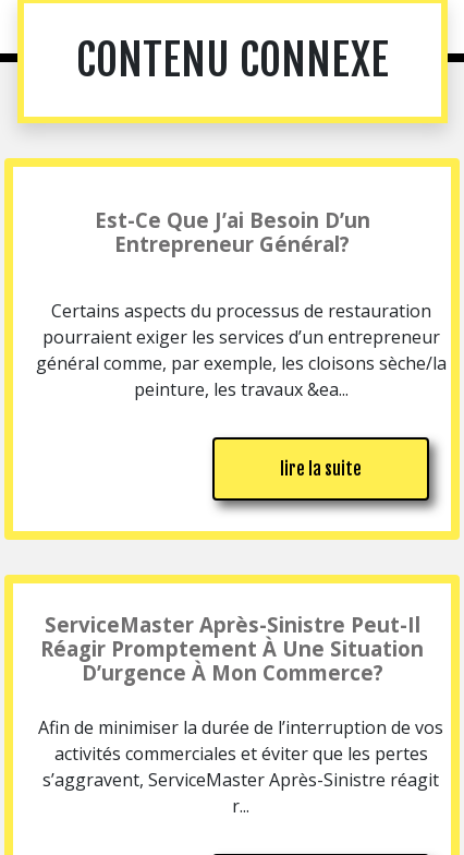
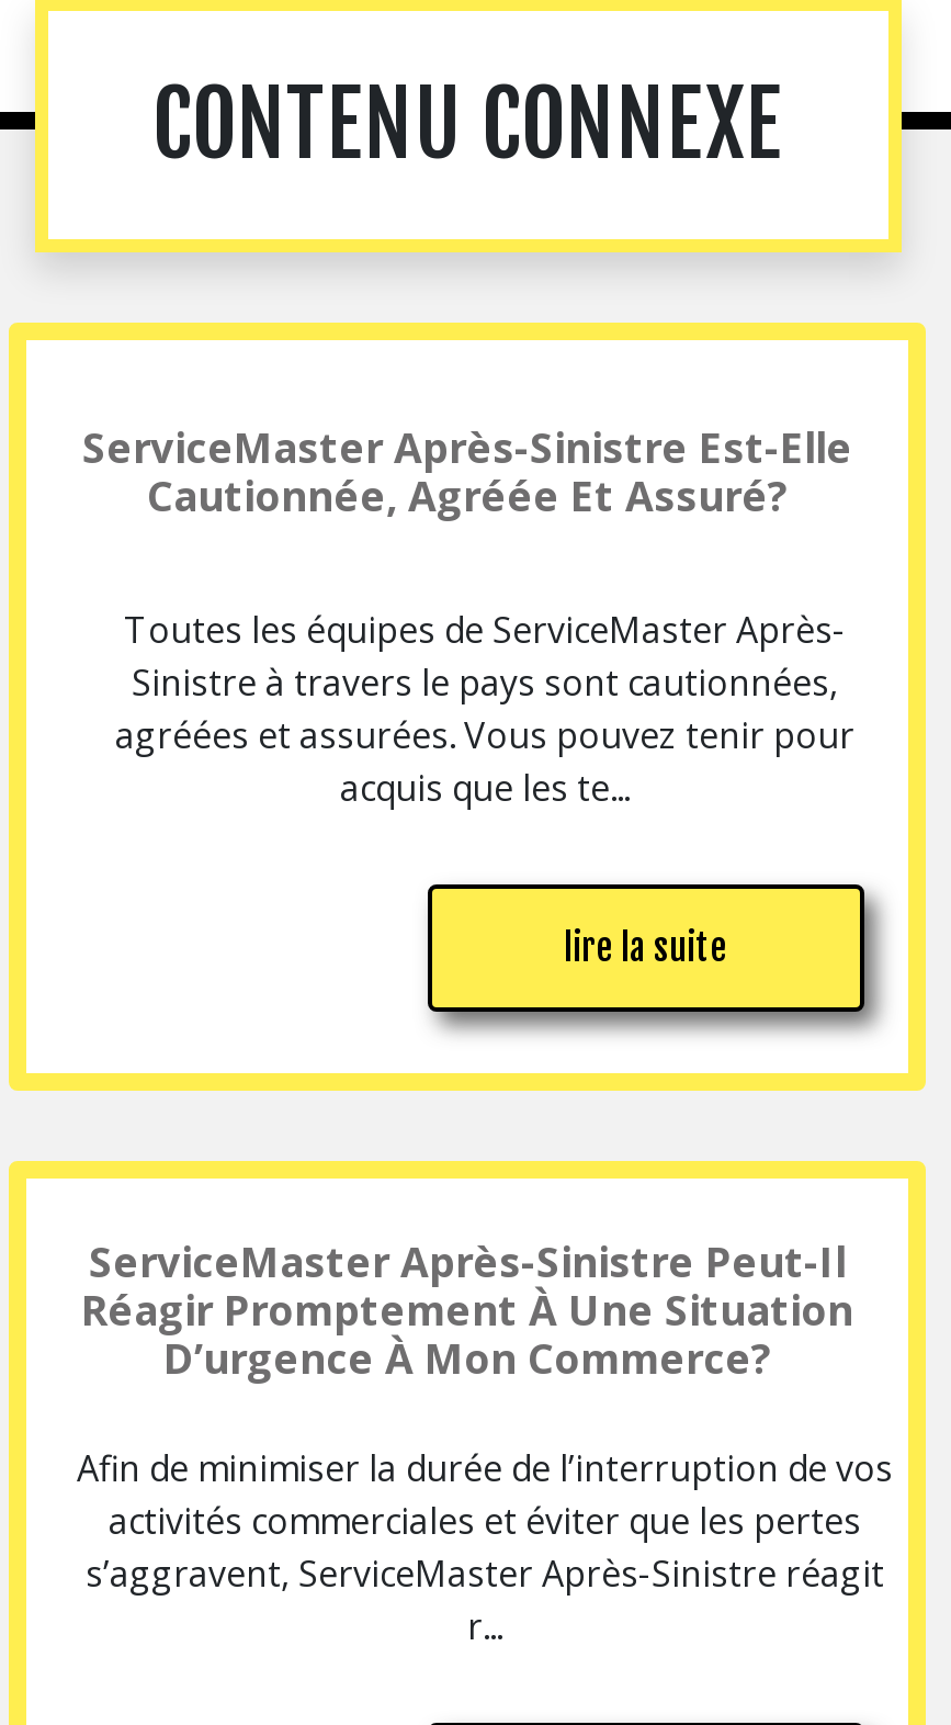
- Est-Ce Que J’ai Besoin D’un
- Entrepreneur Général?
+ ServiceMaster Après-Sinistre Est-Elle
+ Cautionnée, Agréée Et Assuré?

- Certains aspects du processus de restauration
- pourraient exiger les services d’un entrepreneur
- général comme, par exemple, les cloisons sèche/la
- peinture, les travaux &ea...
+ Toutes les équipes de ServiceMaster Après-
+ Sinistre à travers le pays sont cautionnées,
+ agréées et assurées. Vous pouvez tenir pour
+ acquis que les te...
